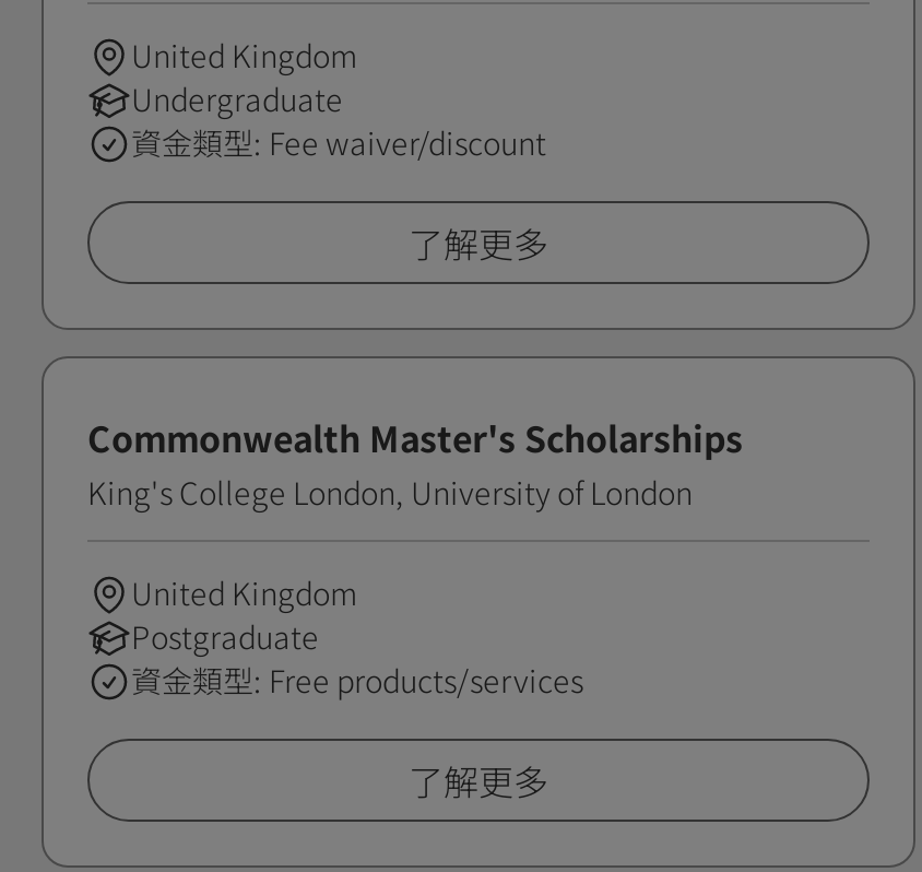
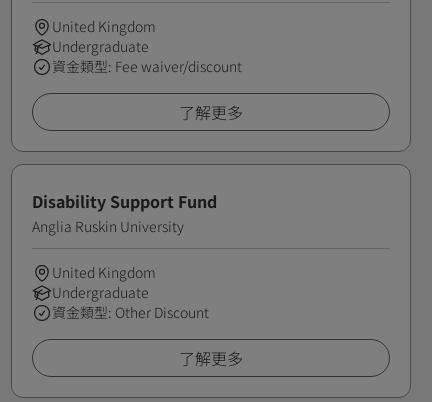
- Commonwealth Master's Scholarships
- King's College London, University of London
+ Disability Support Fund
+ Anglia Ruskin University

- Postgraduate
- 資金類型: Free products/services
+ Undergraduate
+ 資金類型: Other Discount
